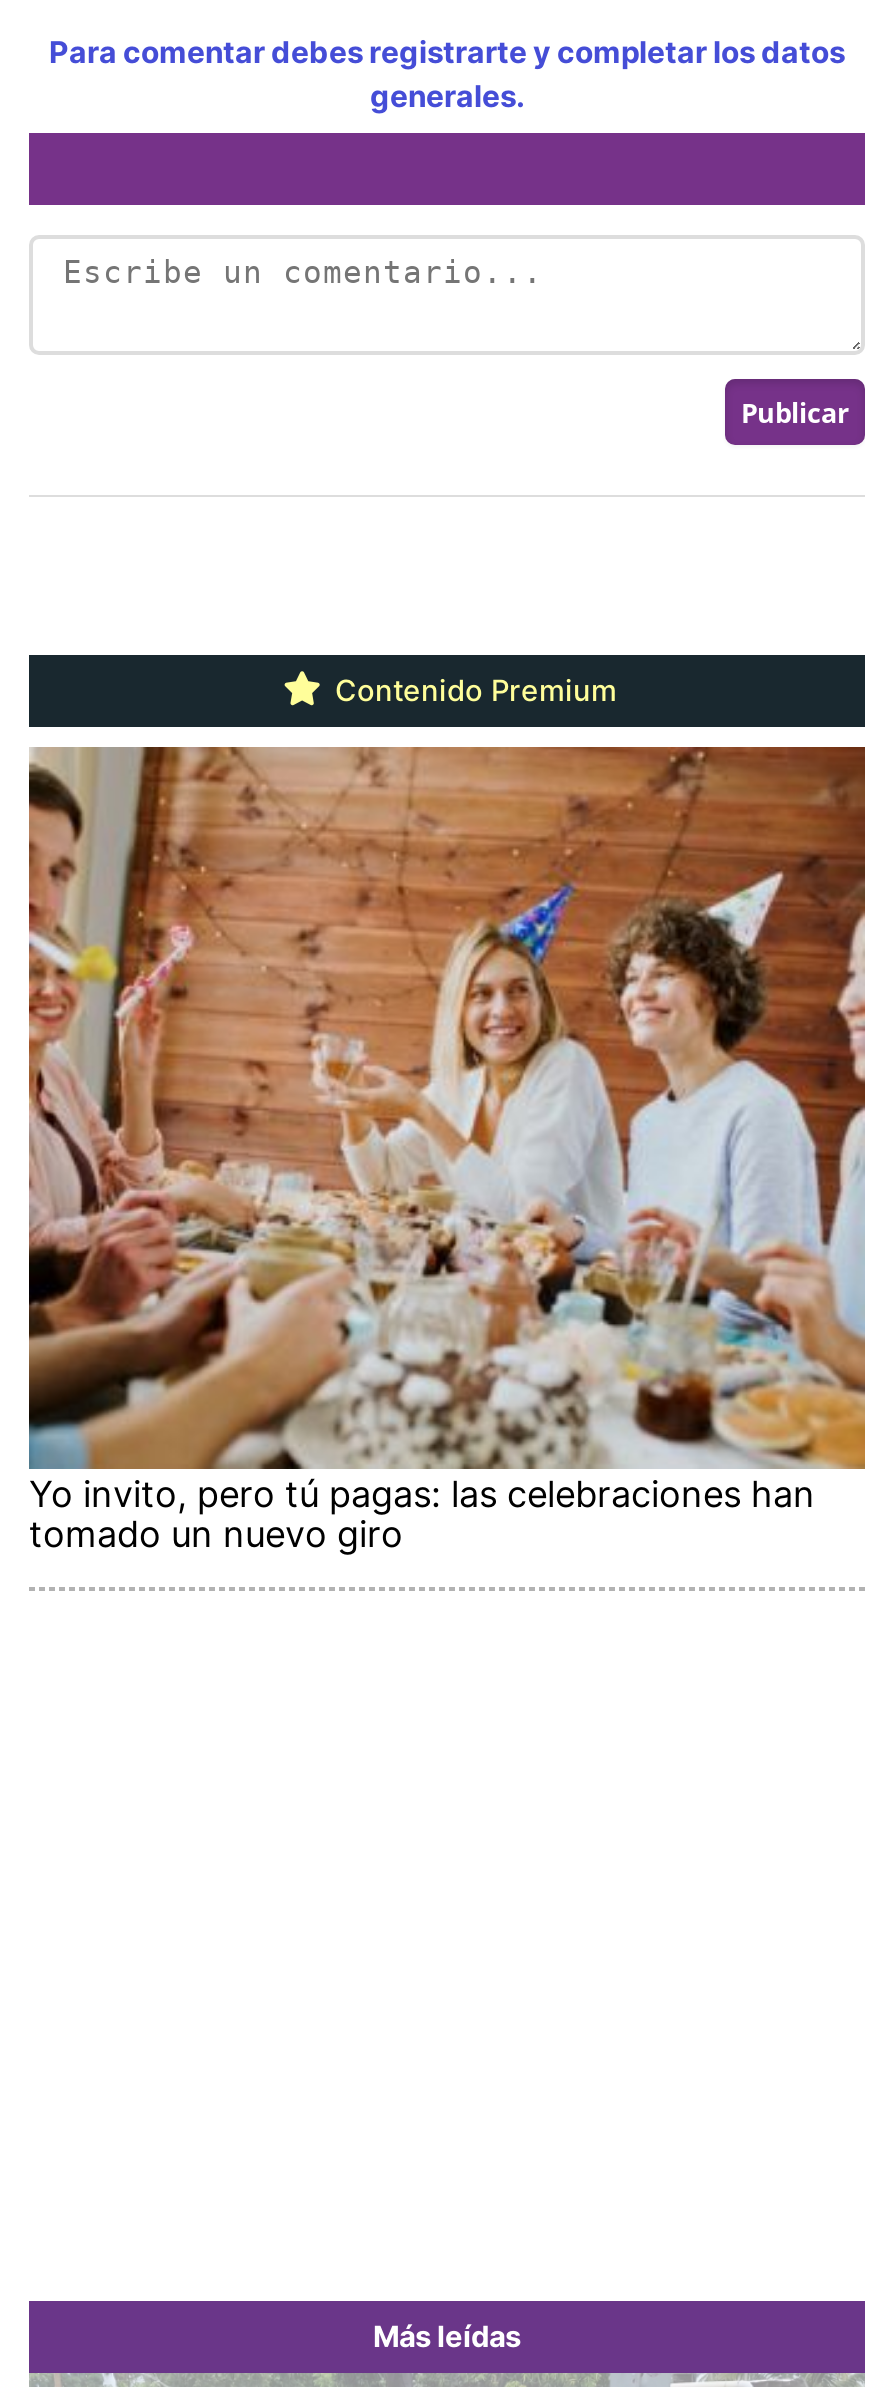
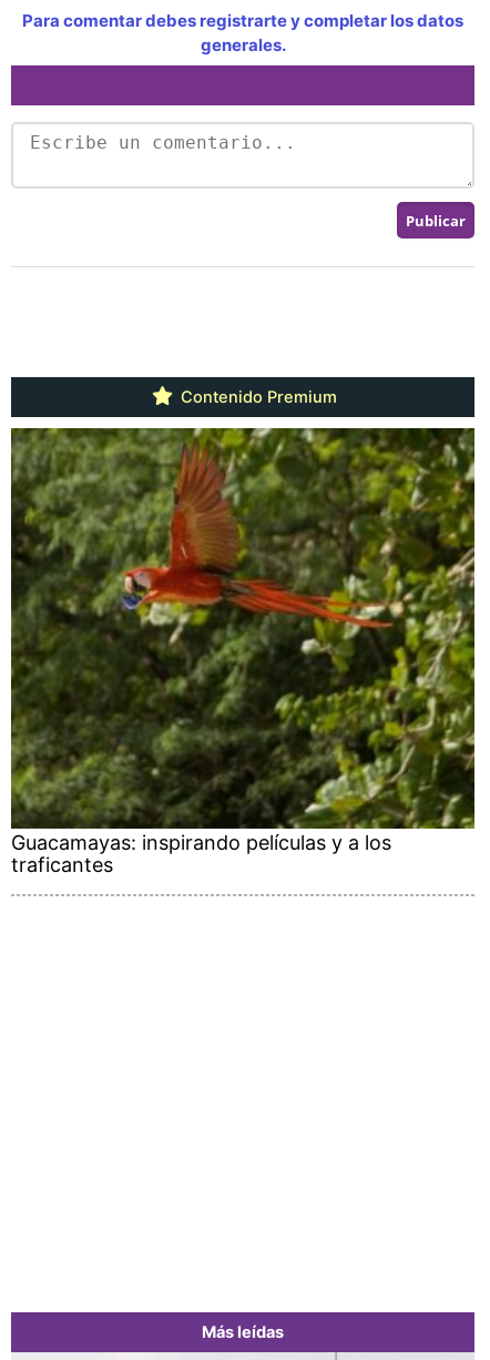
- [image]
- Yo invito, pero tú pagas: las celebraciones han
- tomado un nuevo giro
+ [image]
+ Guacamayas: inspirando películas y a los
+ traficantes
